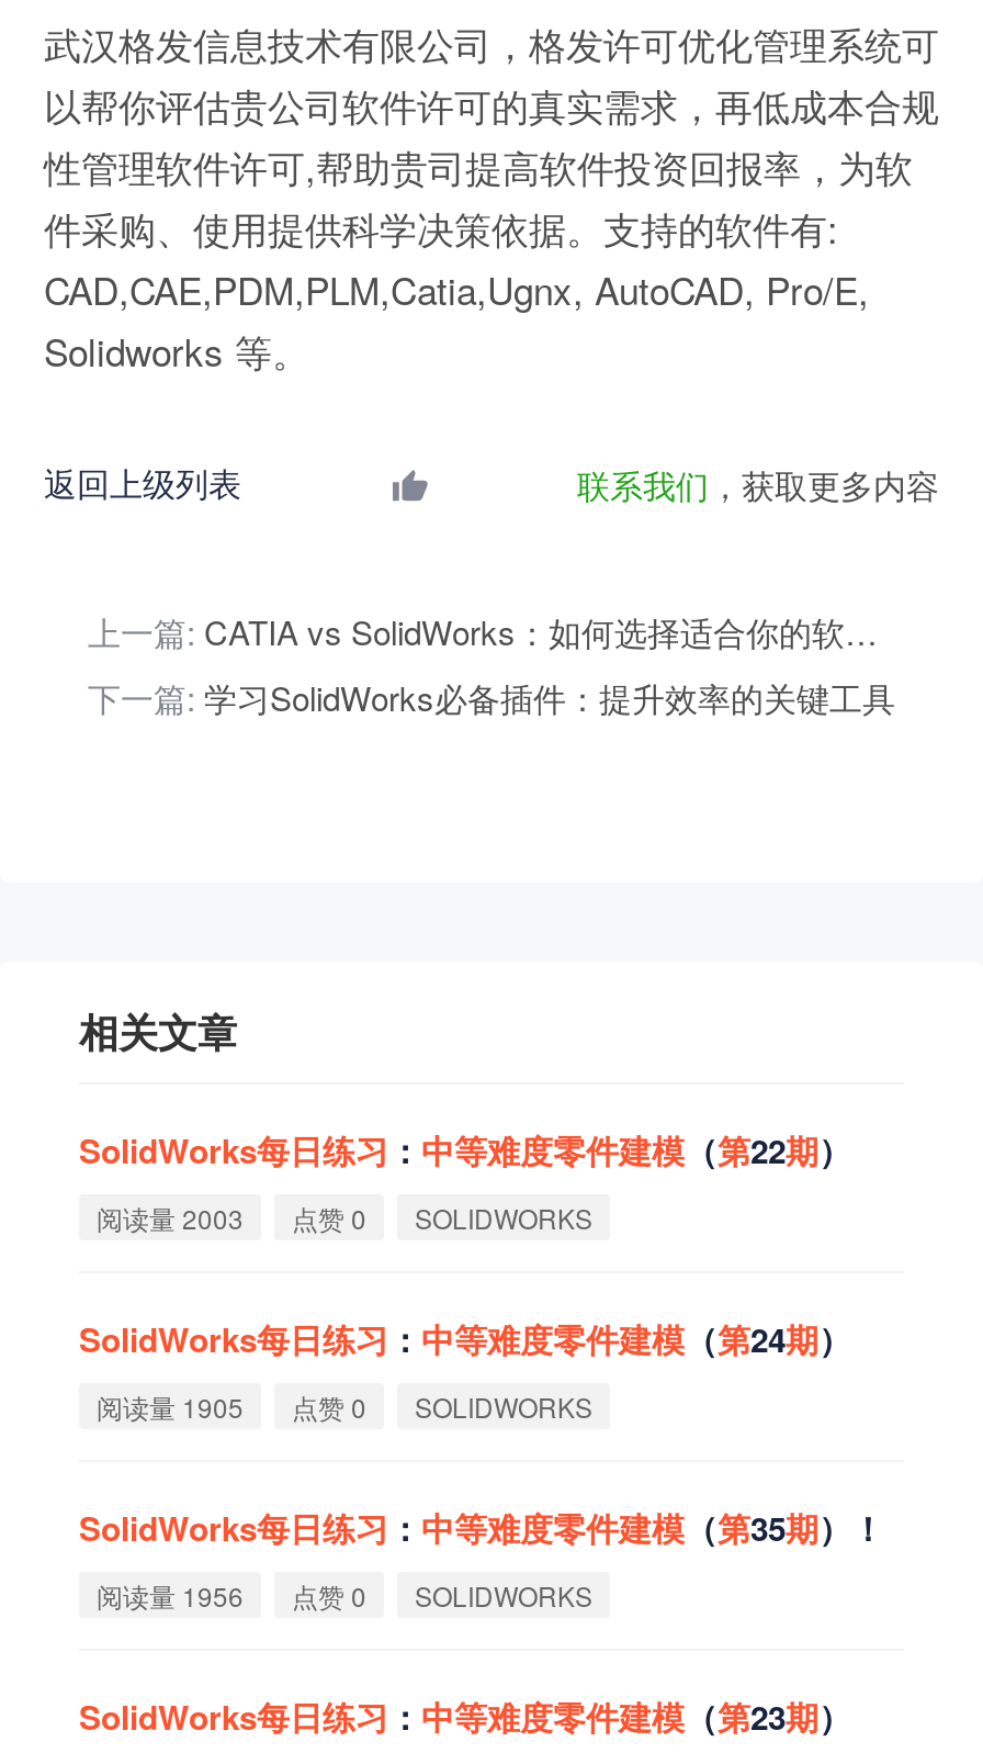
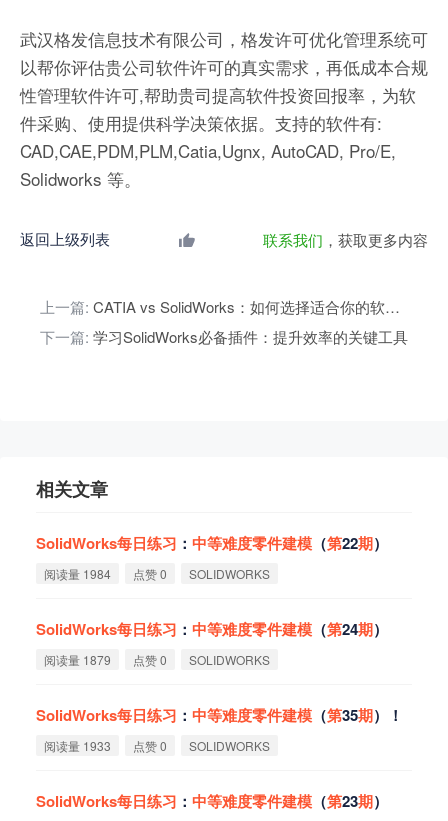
- 阅读量 2003 点赞 0 SOLIDWORKS
+ 阅读量 1984 点赞 0 SOLIDWORKS

- 阅读量 1905 点赞 0 SOLIDWORKS
+ 阅读量 1879 点赞 0 SOLIDWORKS

- 阅读量 1956 点赞 0 SOLIDWORKS
+ 阅读量 1933 点赞 0 SOLIDWORKS
